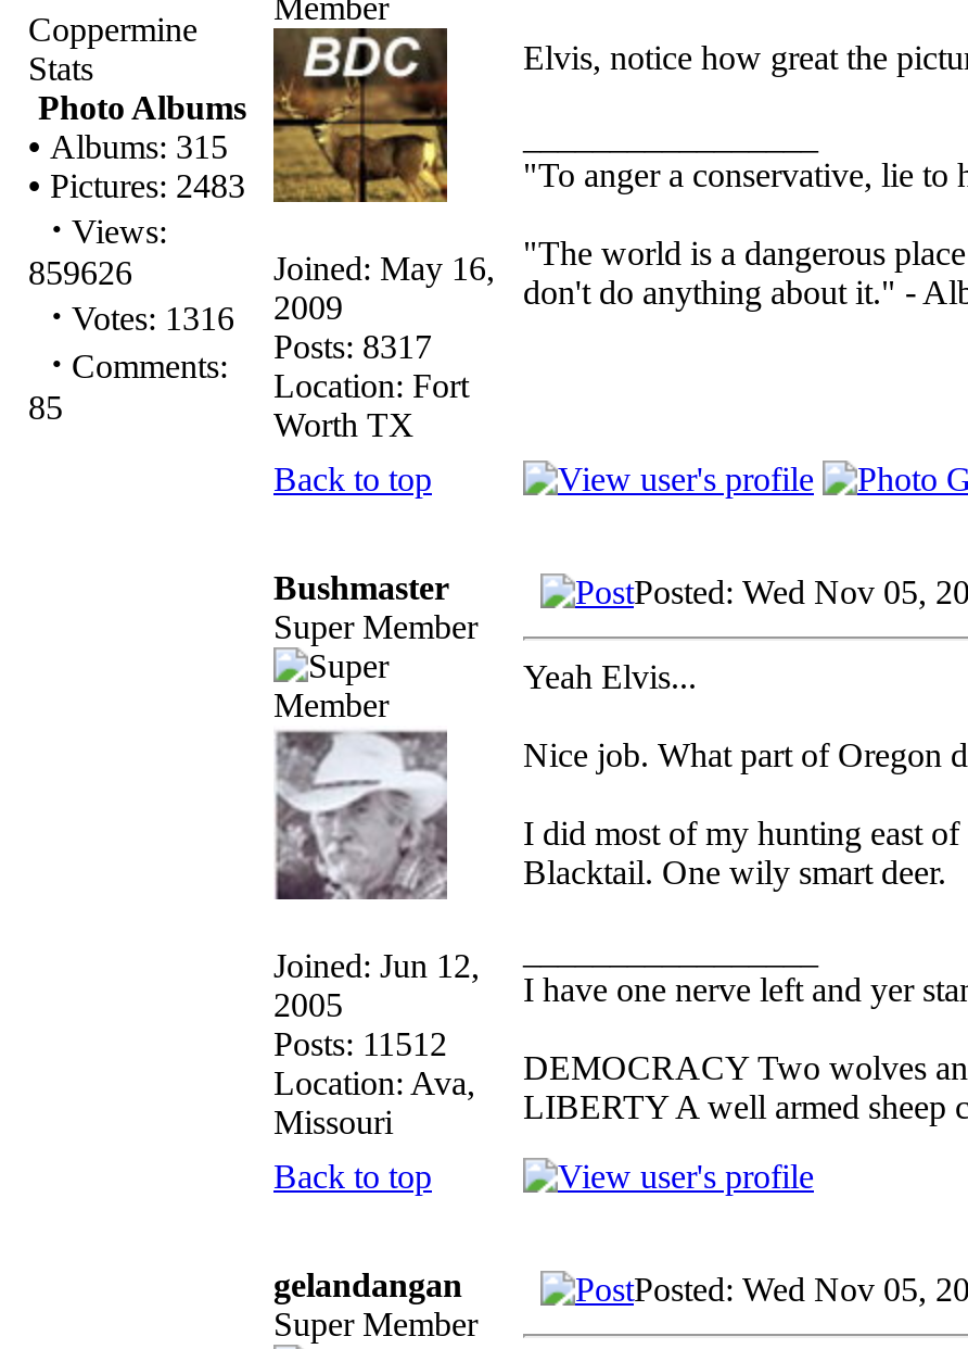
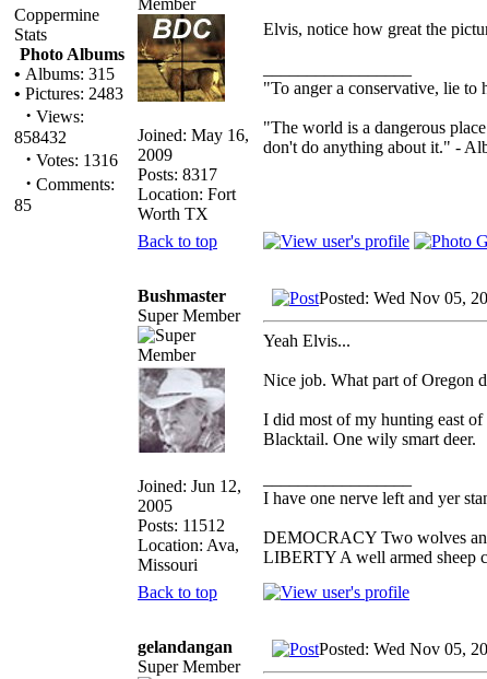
- 859626
+ 858432
